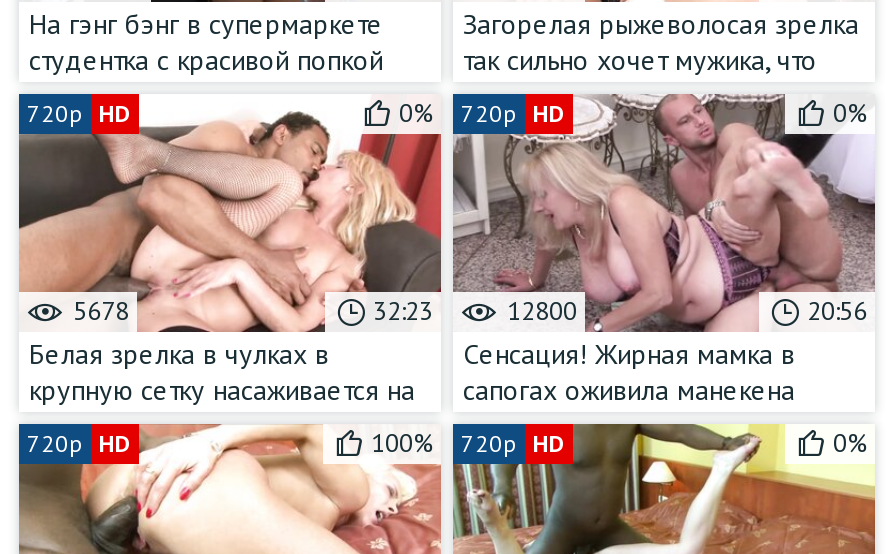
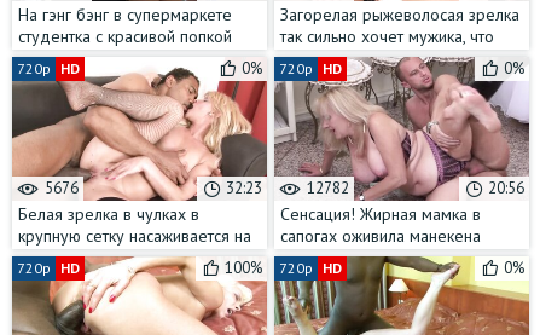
- 5678
+ 5676

- 32:23 12800
+ 32:23 12782
